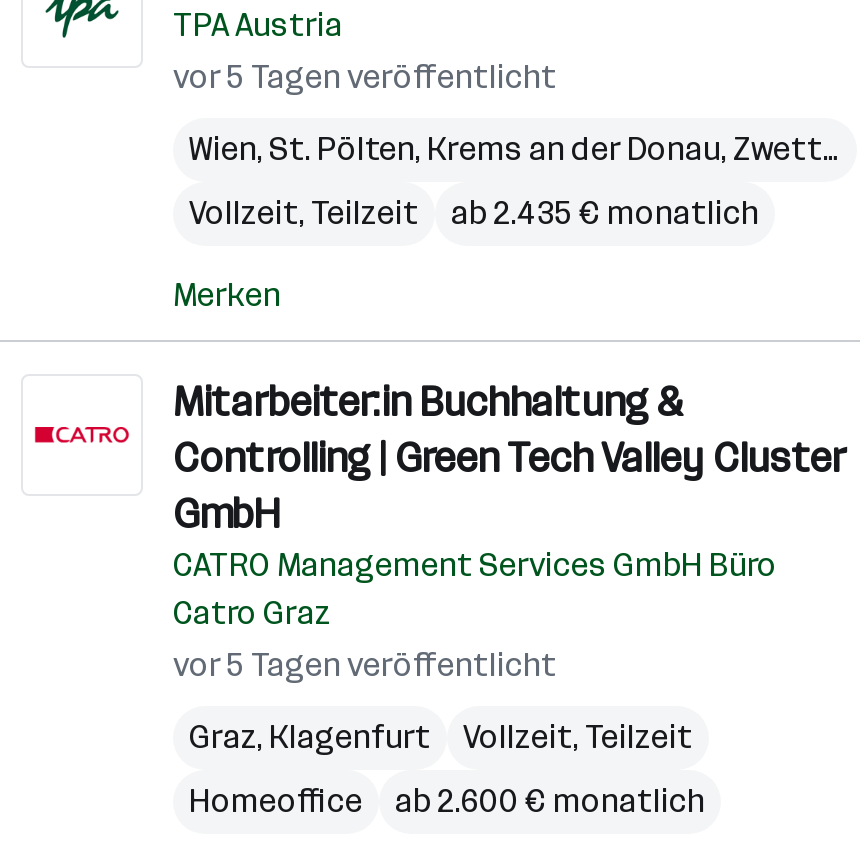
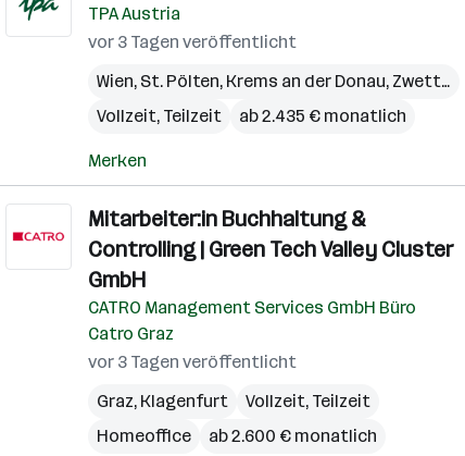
- vor 5 Tagen veröffentlicht
+ vor 3 Tagen veröffentlicht

- vor 5 Tagen veröffentlicht
+ vor 3 Tagen veröffentlicht
